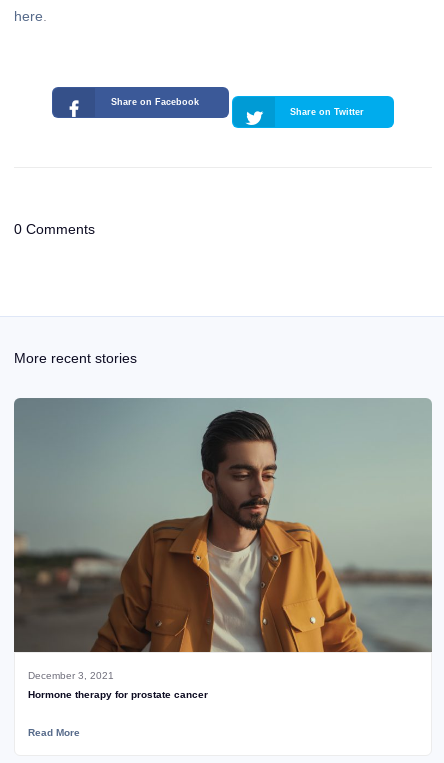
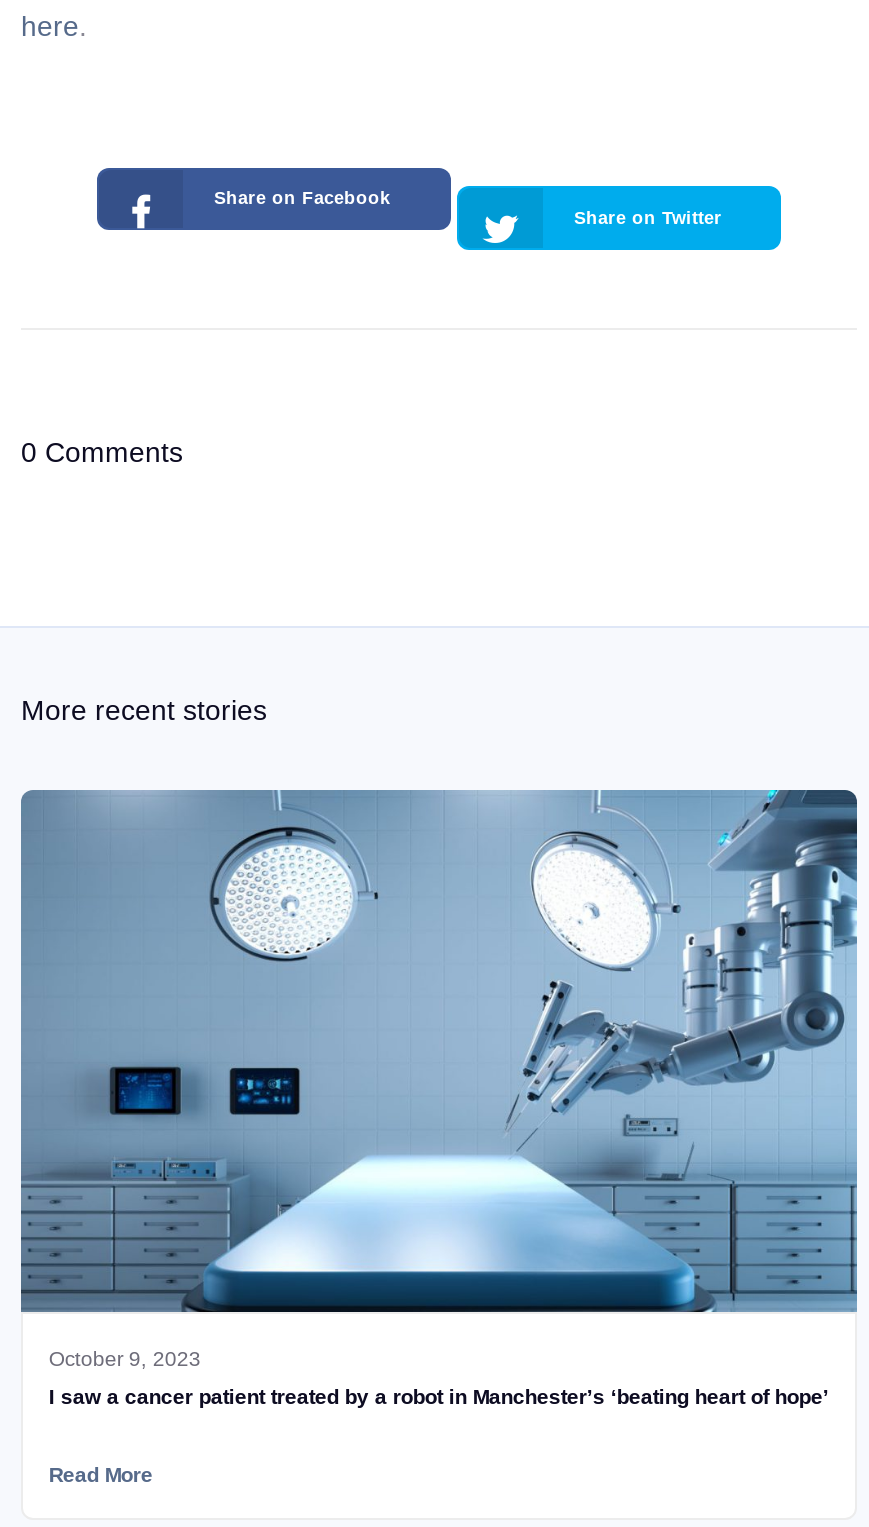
- [image]
- December 3, 2021
+ [image]
+ October 9, 2023

- Hormone therapy for prostate cancer
+ I saw a cancer patient treated by a robot in Manchester’s ‘beating heart of hope’
